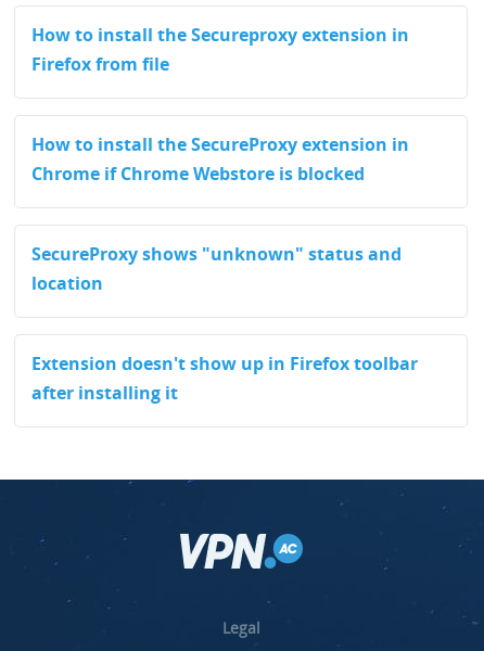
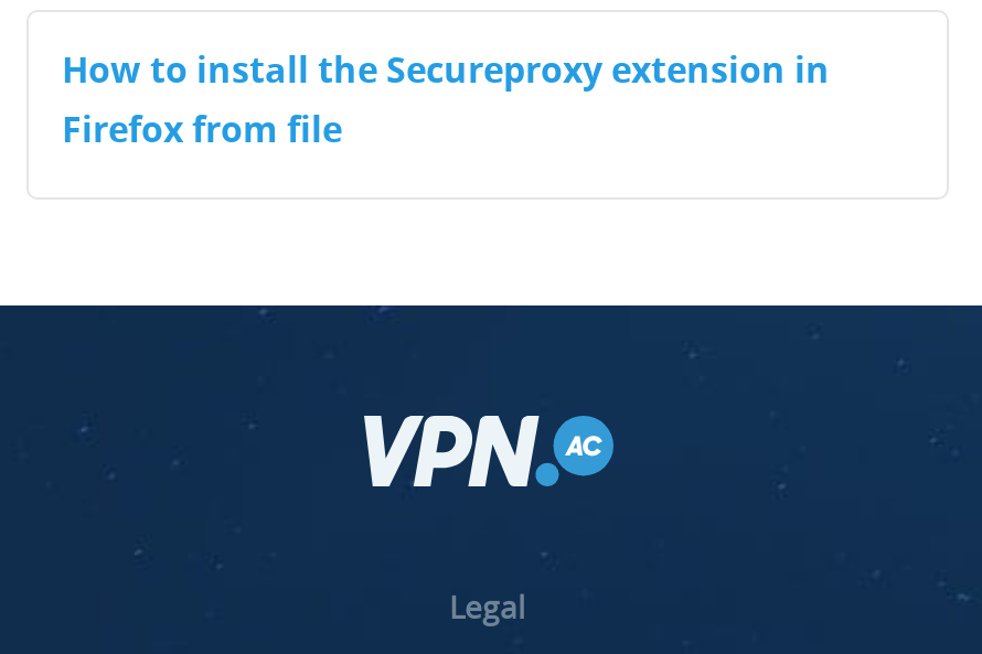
- How to install the SecureProxy extension in
- Chrome if Chrome Webstore is blocked

- SecureProxy shows "unknown" status and
- location

- Extension doesn't show up in Firefox toolbar
- after installing it
